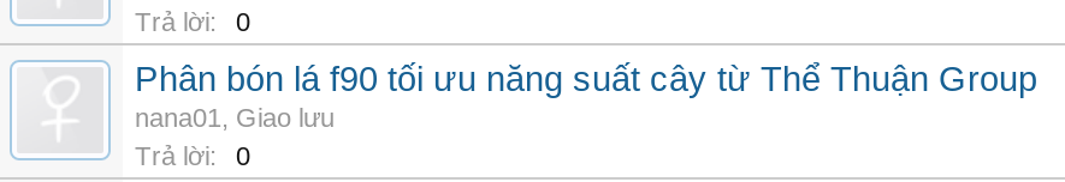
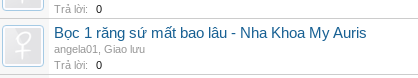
- Phân bón lá f90 tối ưu năng suất cây từ Thể Thuận Group
- nana01, Giao lưu
+ Bọc 1 răng sứ mất bao lâu - Nha Khoa My Auris
+ angela01, Giao lưu
